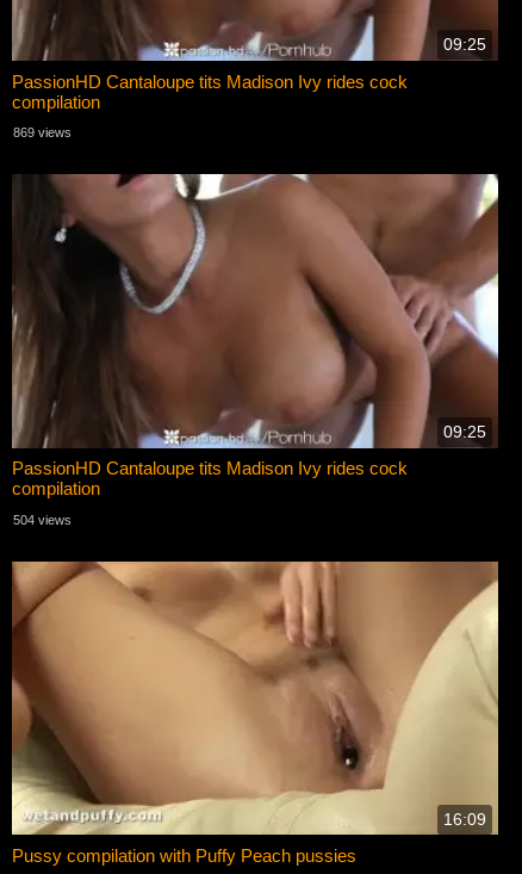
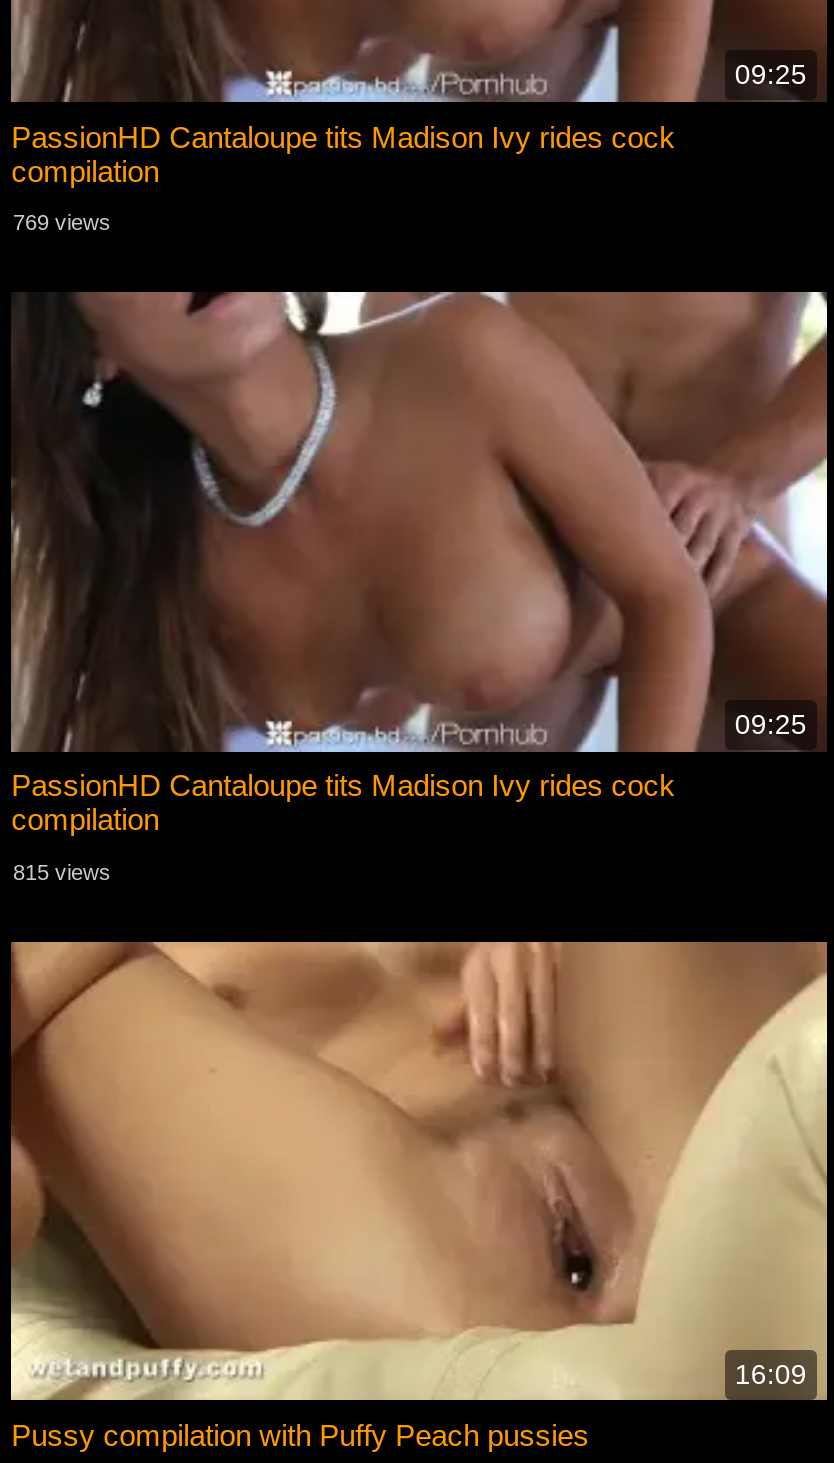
- 869 views
+ 769 views

- 504 views
+ 815 views
